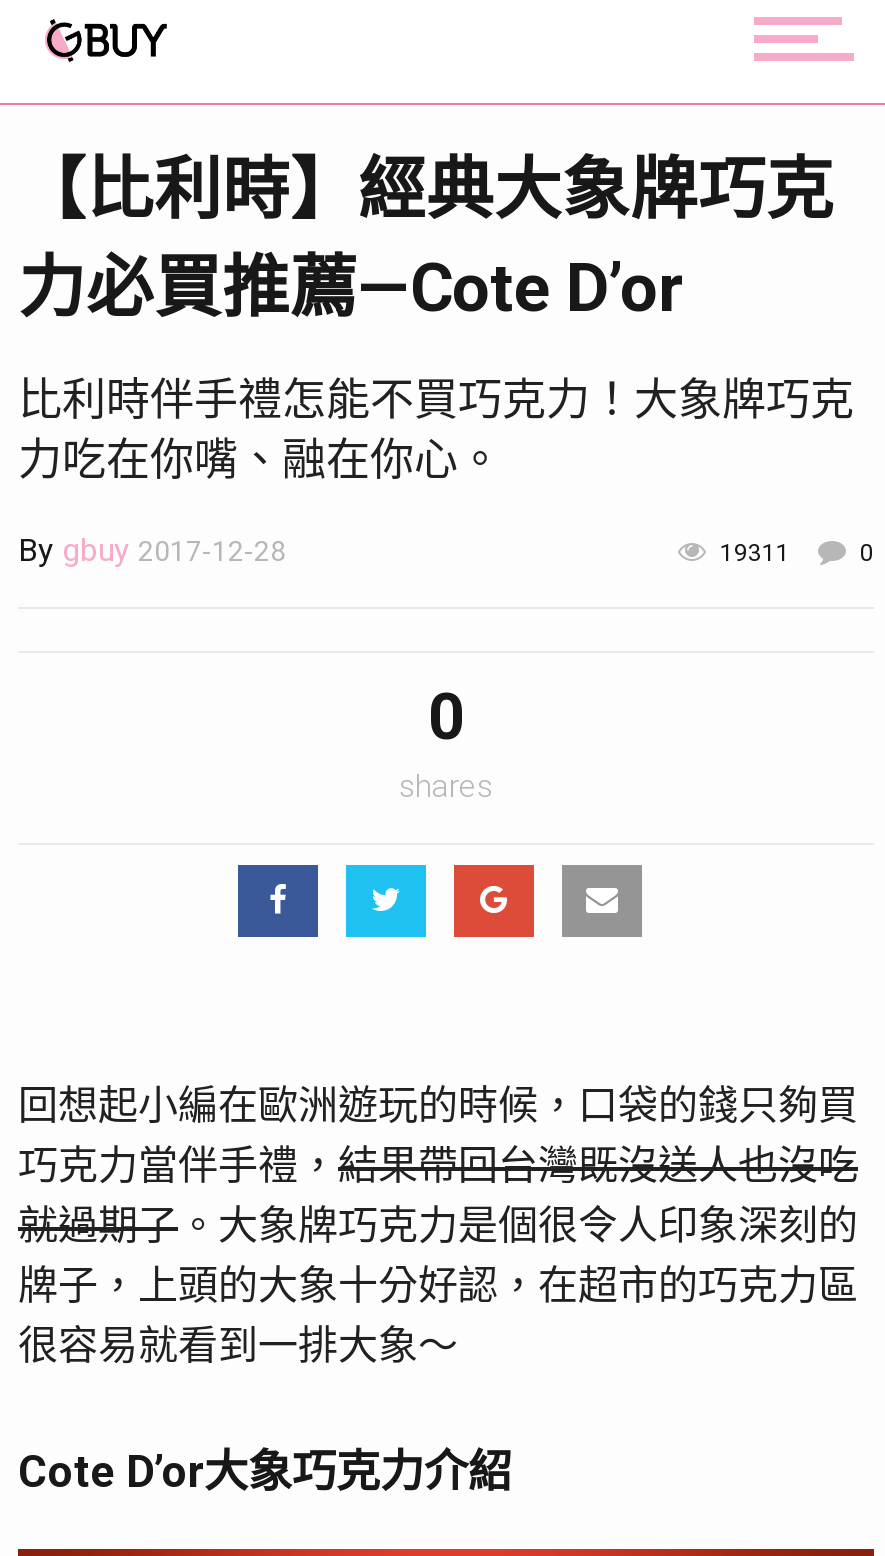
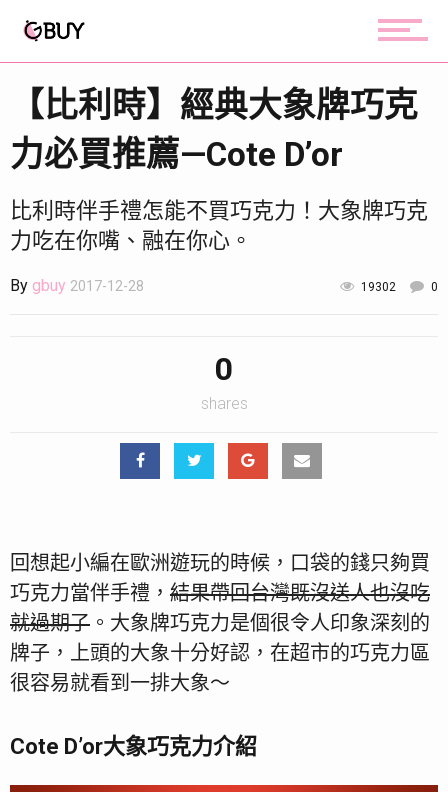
- 19311
+ 19302
